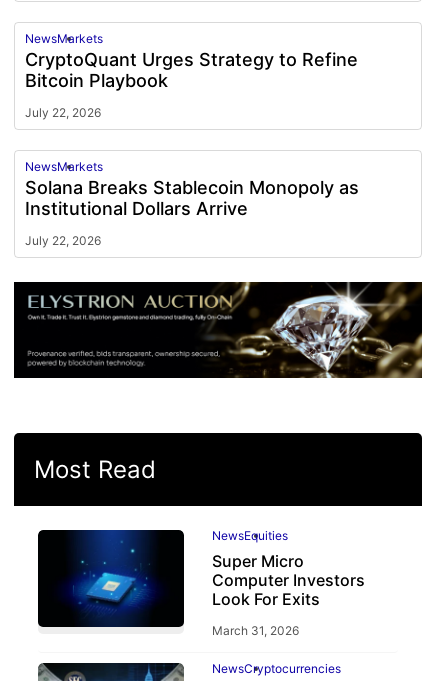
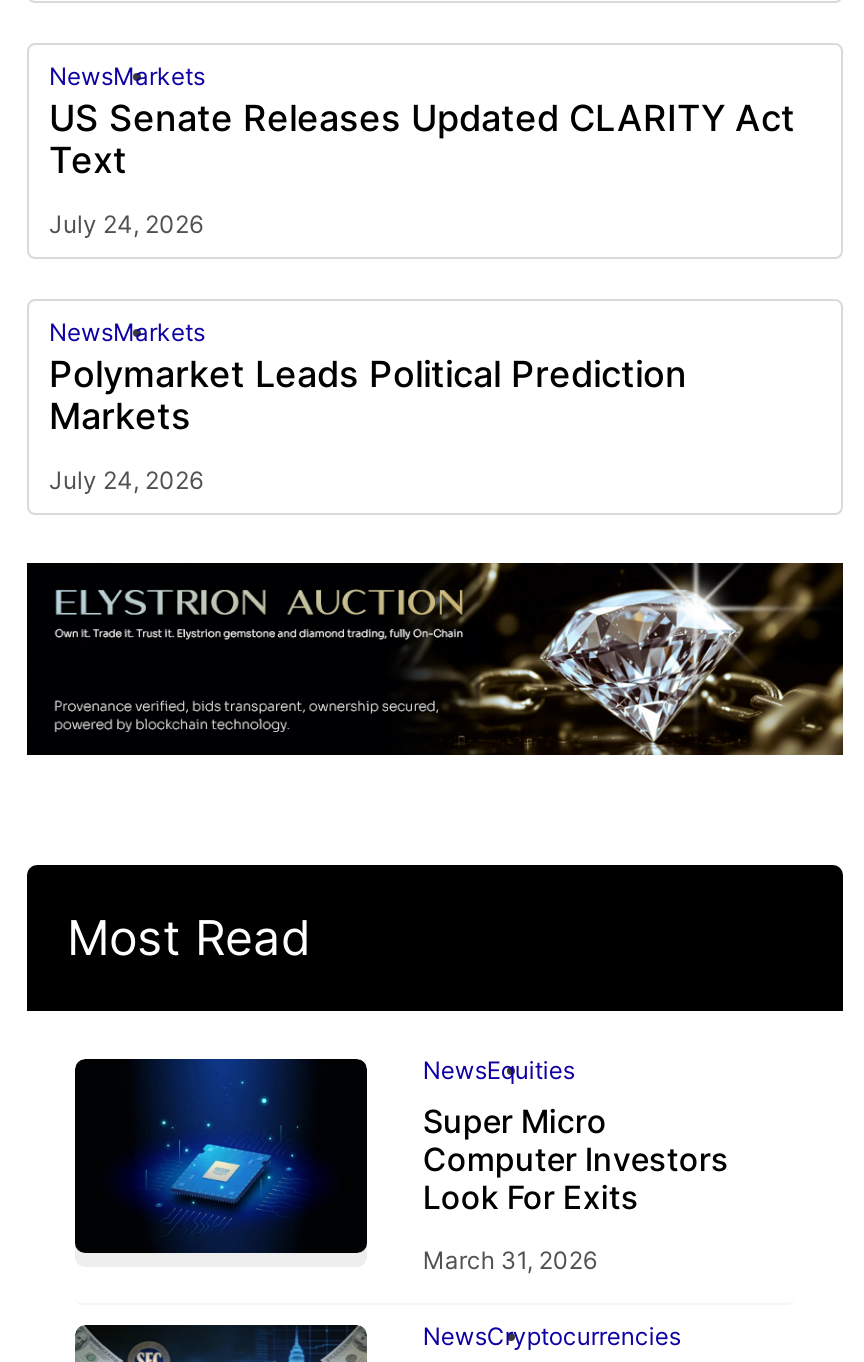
- CryptoQuant Urges Strategy to Refine
- Bitcoin Playbook
+ US Senate Releases Updated CLARITY Act
+ Text

- July 22, 2026
+ July 24, 2026

- Solana Breaks Stablecoin Monopoly as
- Institutional Dollars Arrive
+ Polymarket Leads Political Prediction
+ Markets

- July 22, 2026
+ July 24, 2026
